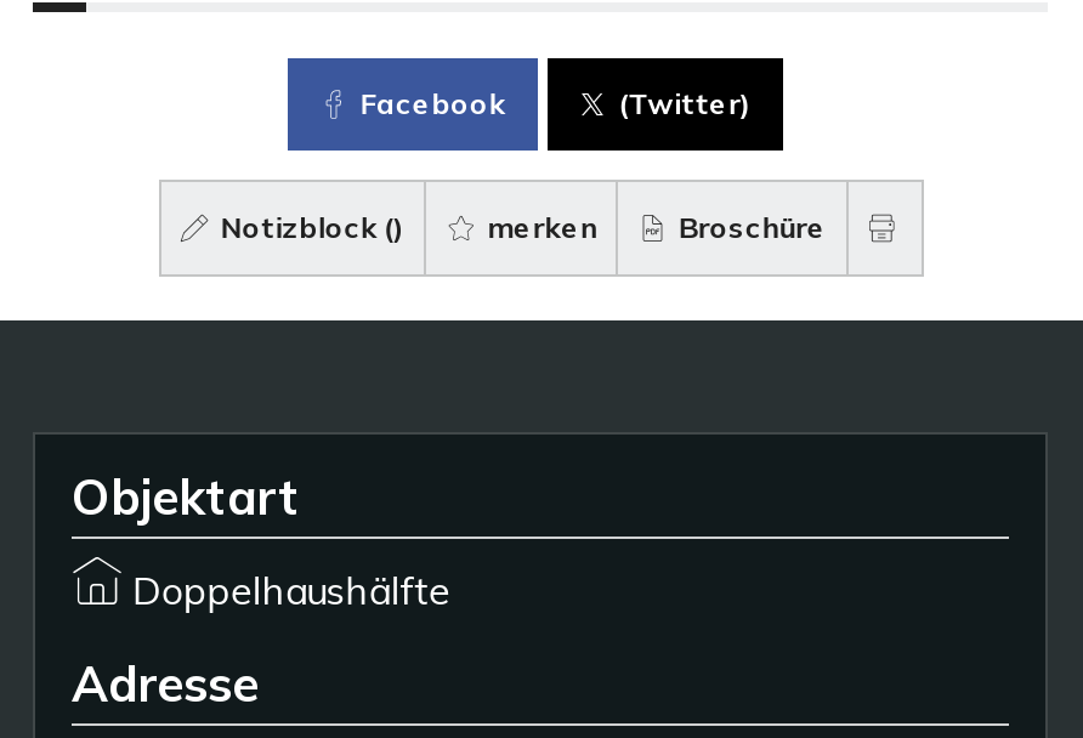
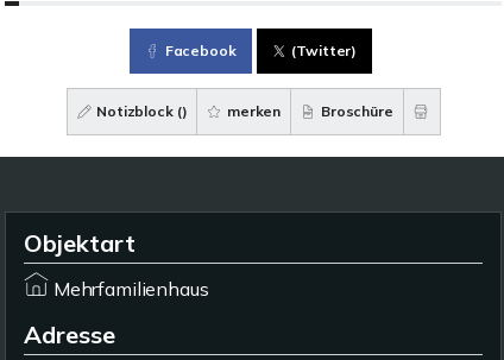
- Doppelhaushälfte
+ Mehrfamilienhaus
